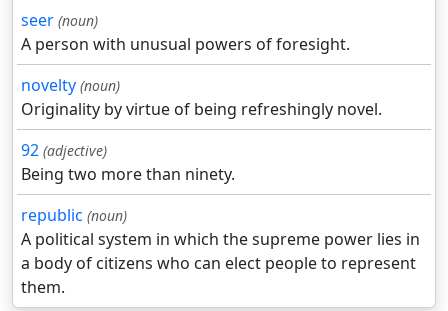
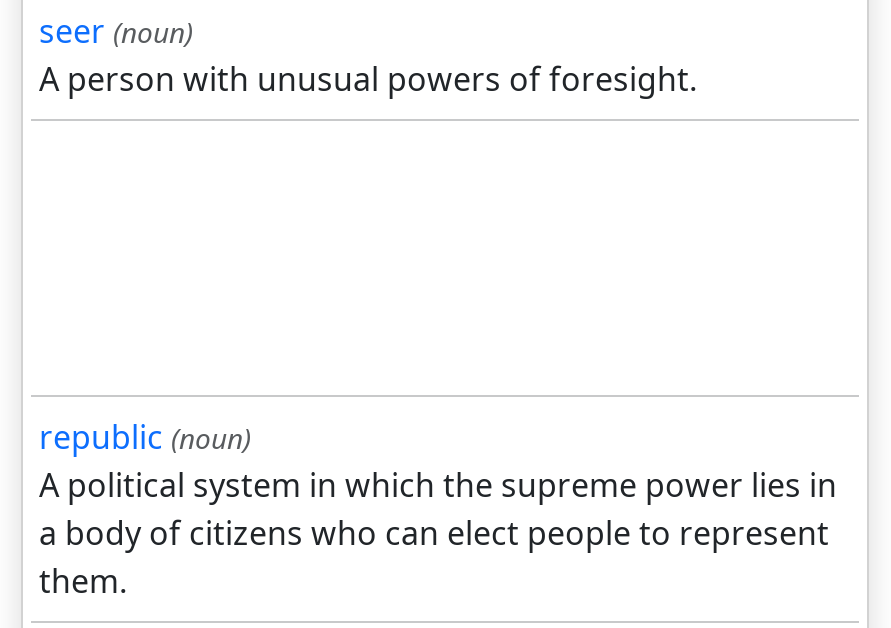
- novelty (noun)
- Originality by virtue of being refreshingly novel.
- 92 (adjective)
- Being two more than ninety.
